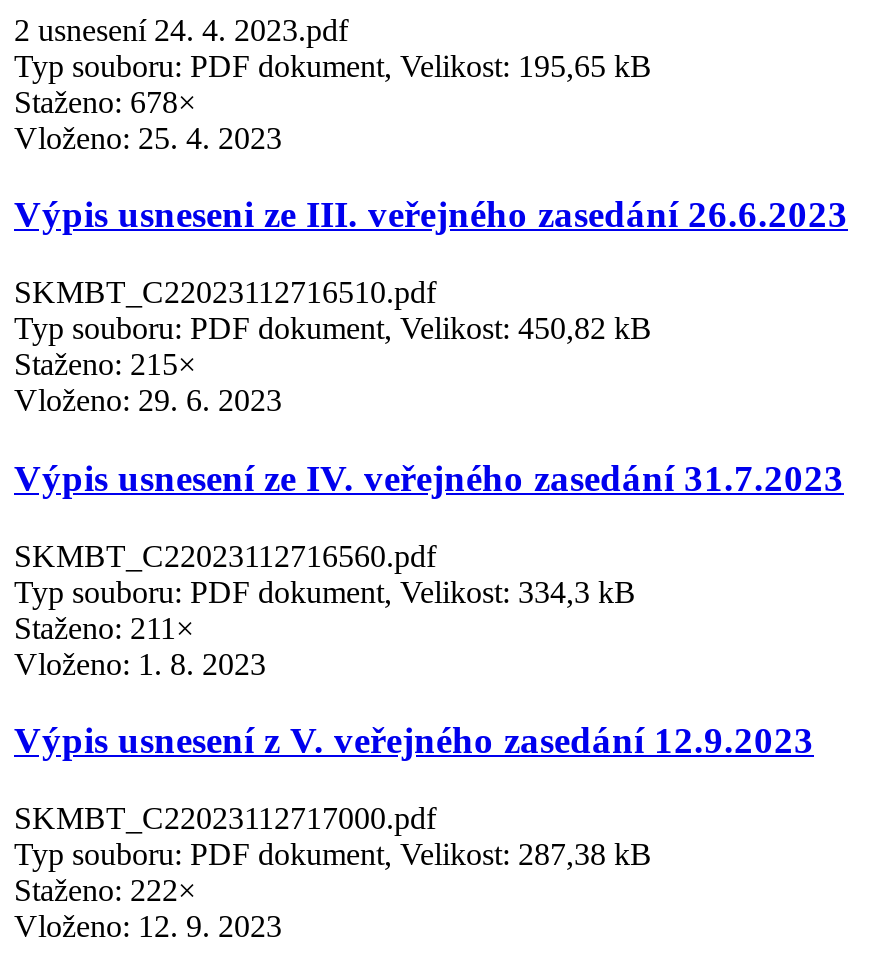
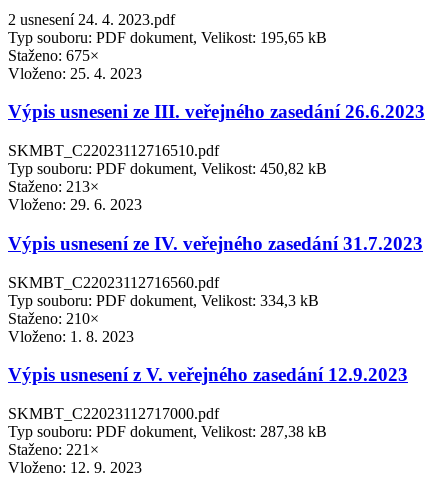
- Staženo: 678×
+ Staženo: 675×

- Staženo: 215×
+ Staženo: 213×

- Staženo: 211×
+ Staženo: 210×

- Staženo: 222×
+ Staženo: 221×
